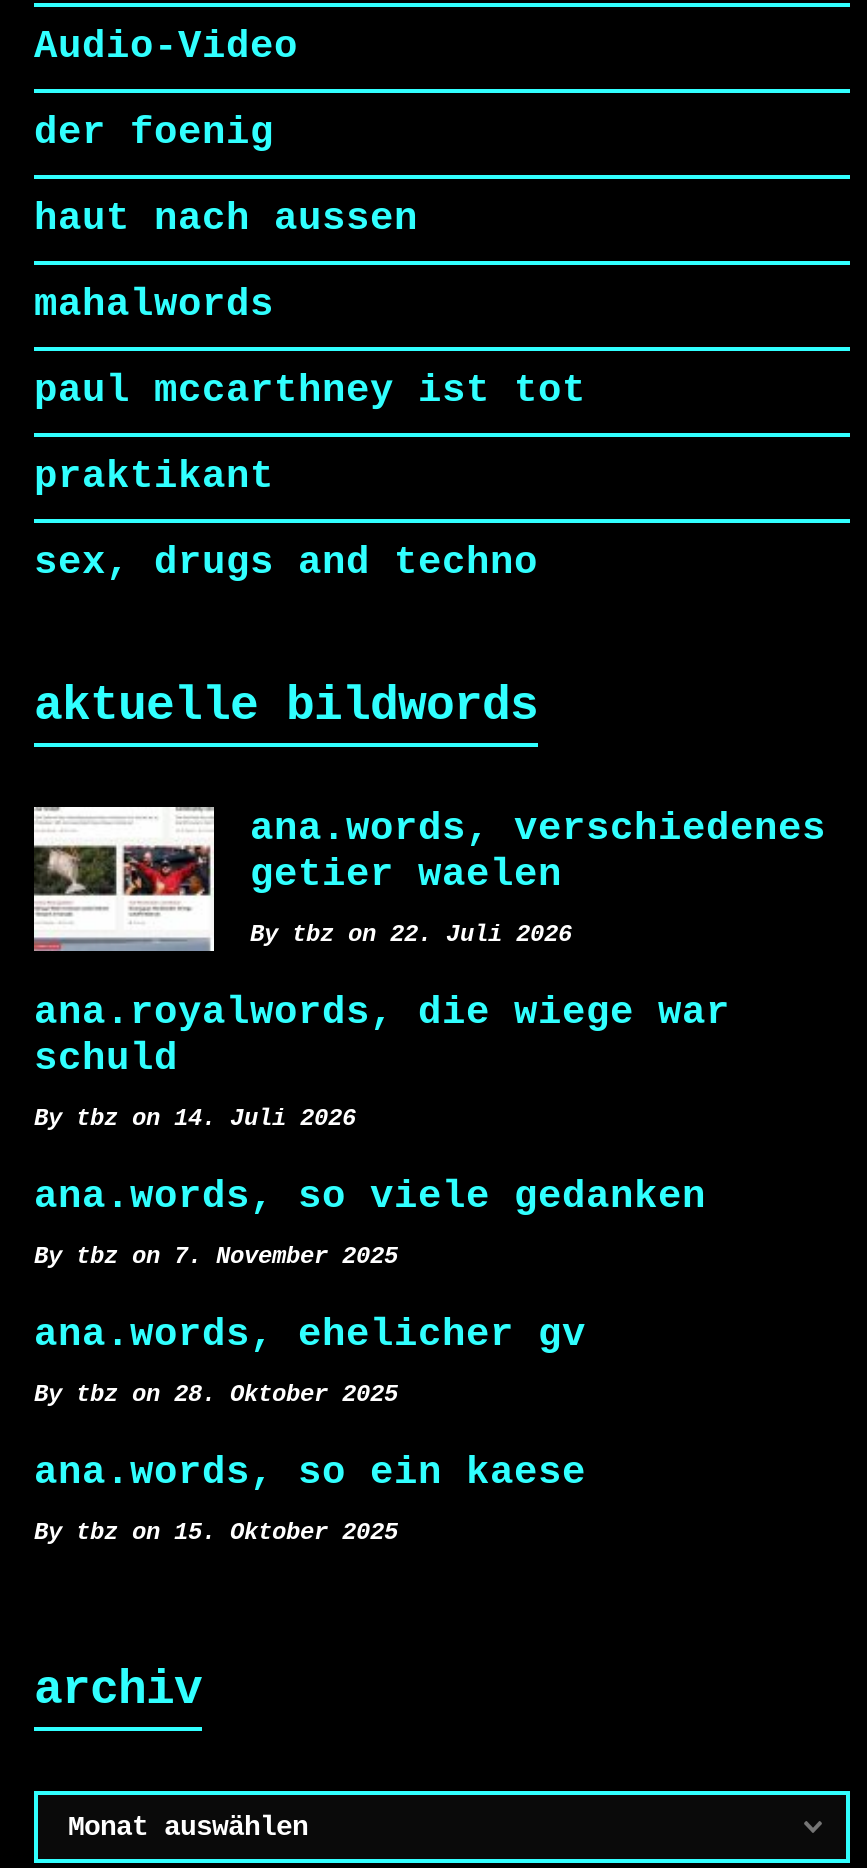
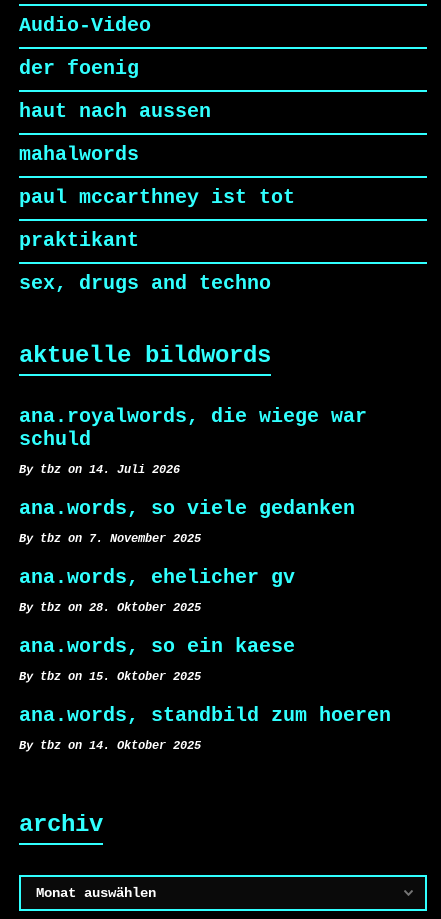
- [image]
- ana.words, verschiedenes
- getier waelen
- By tbz on 22. Juli 2026

moved up: ana.royalwords, die wiege war | schuld | By tbz on 14. Juli 2026 | ... | ana.words, so ein kaese | By tbz on 15. Oktober 2025

+ ana.words, standbild zum hoeren
+ By tbz on 14. Oktober 2025
